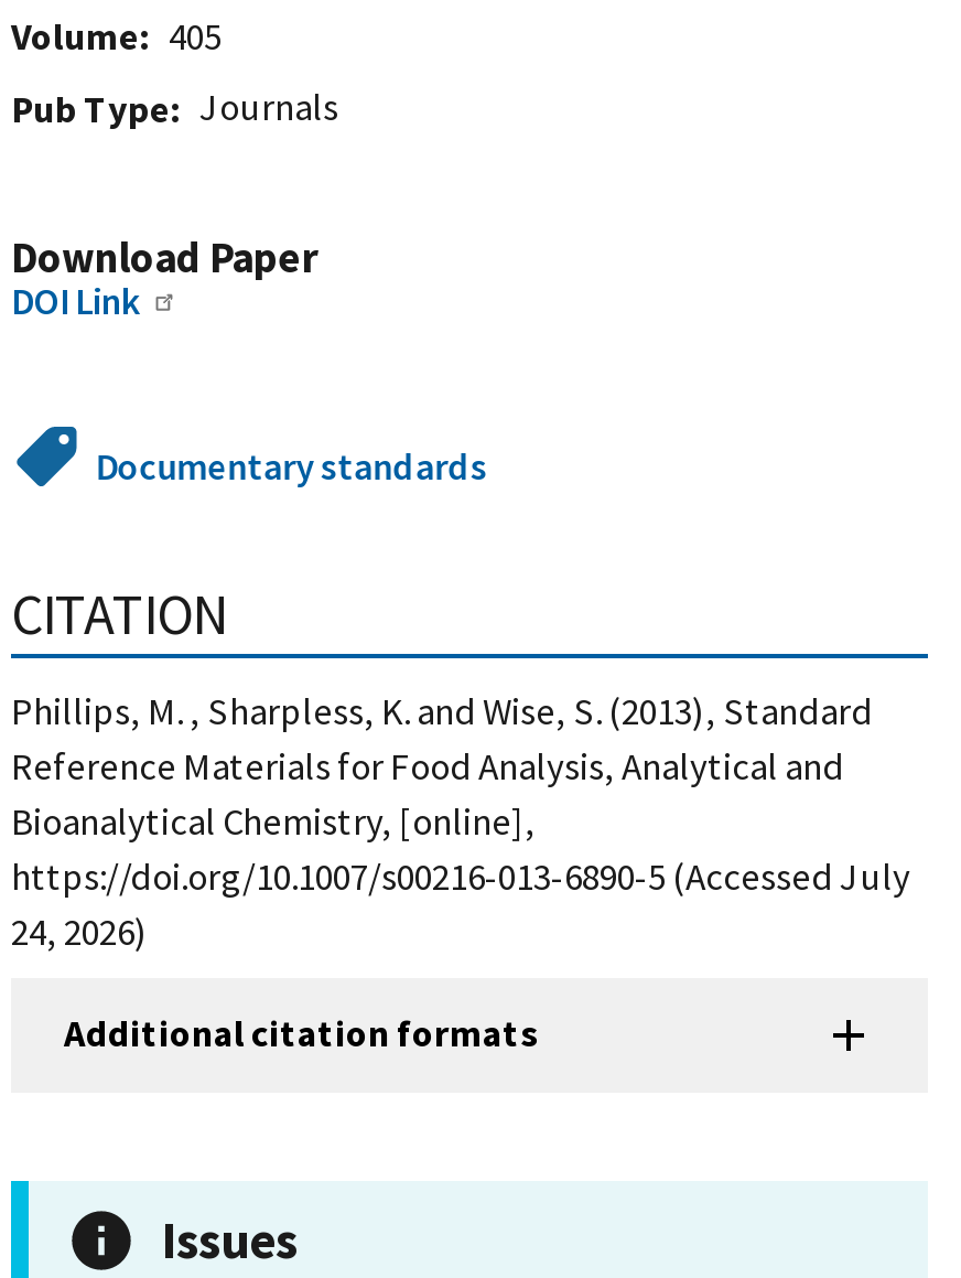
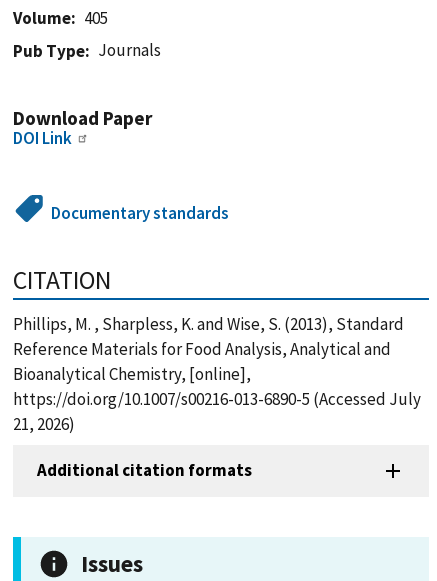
- 24, 2026)
+ 21, 2026)
